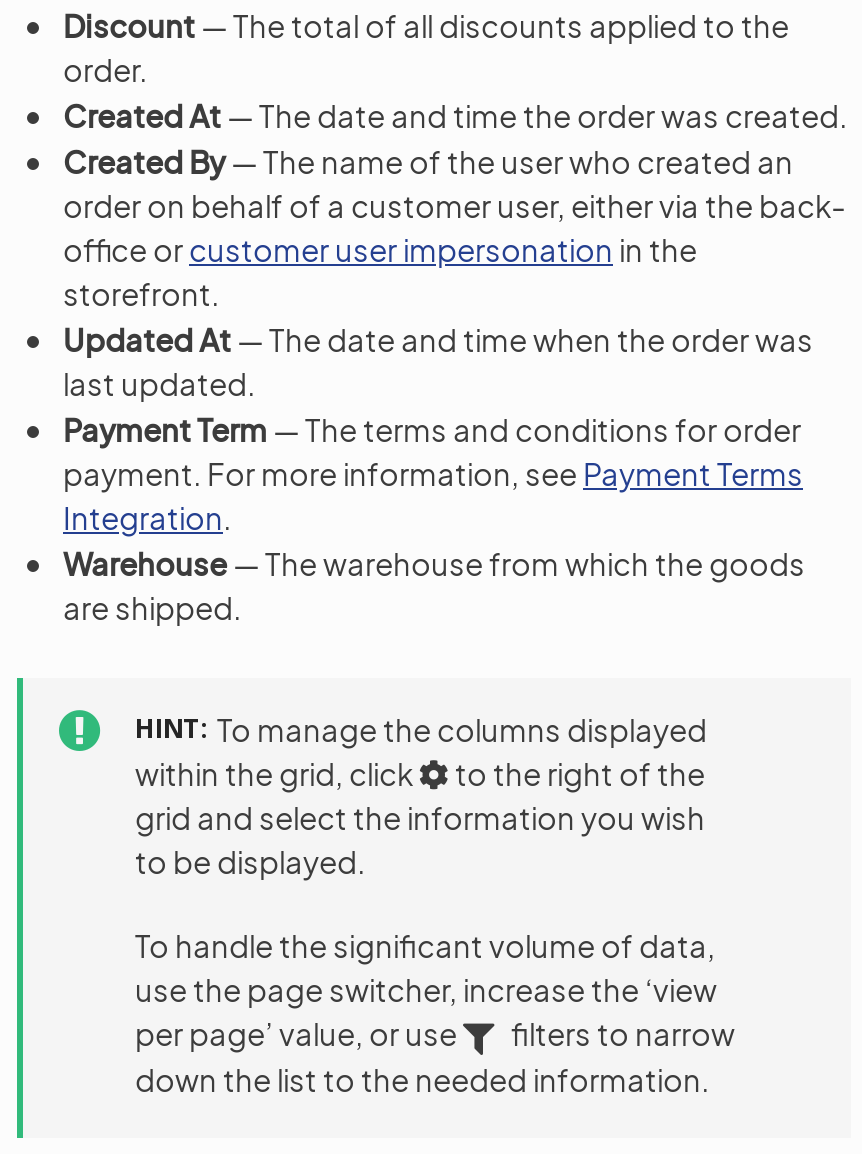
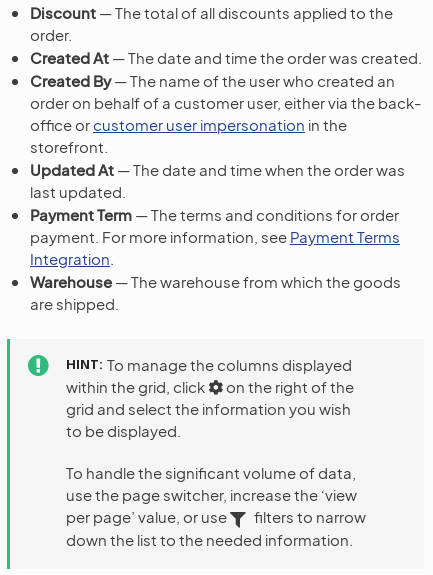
- to the right of the
+ on the right of the
